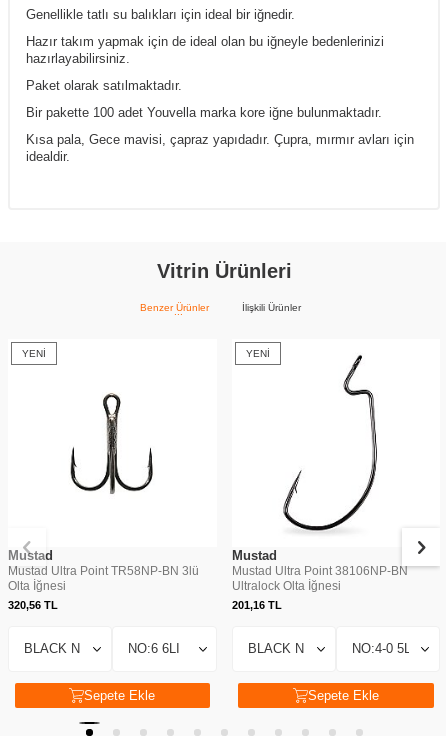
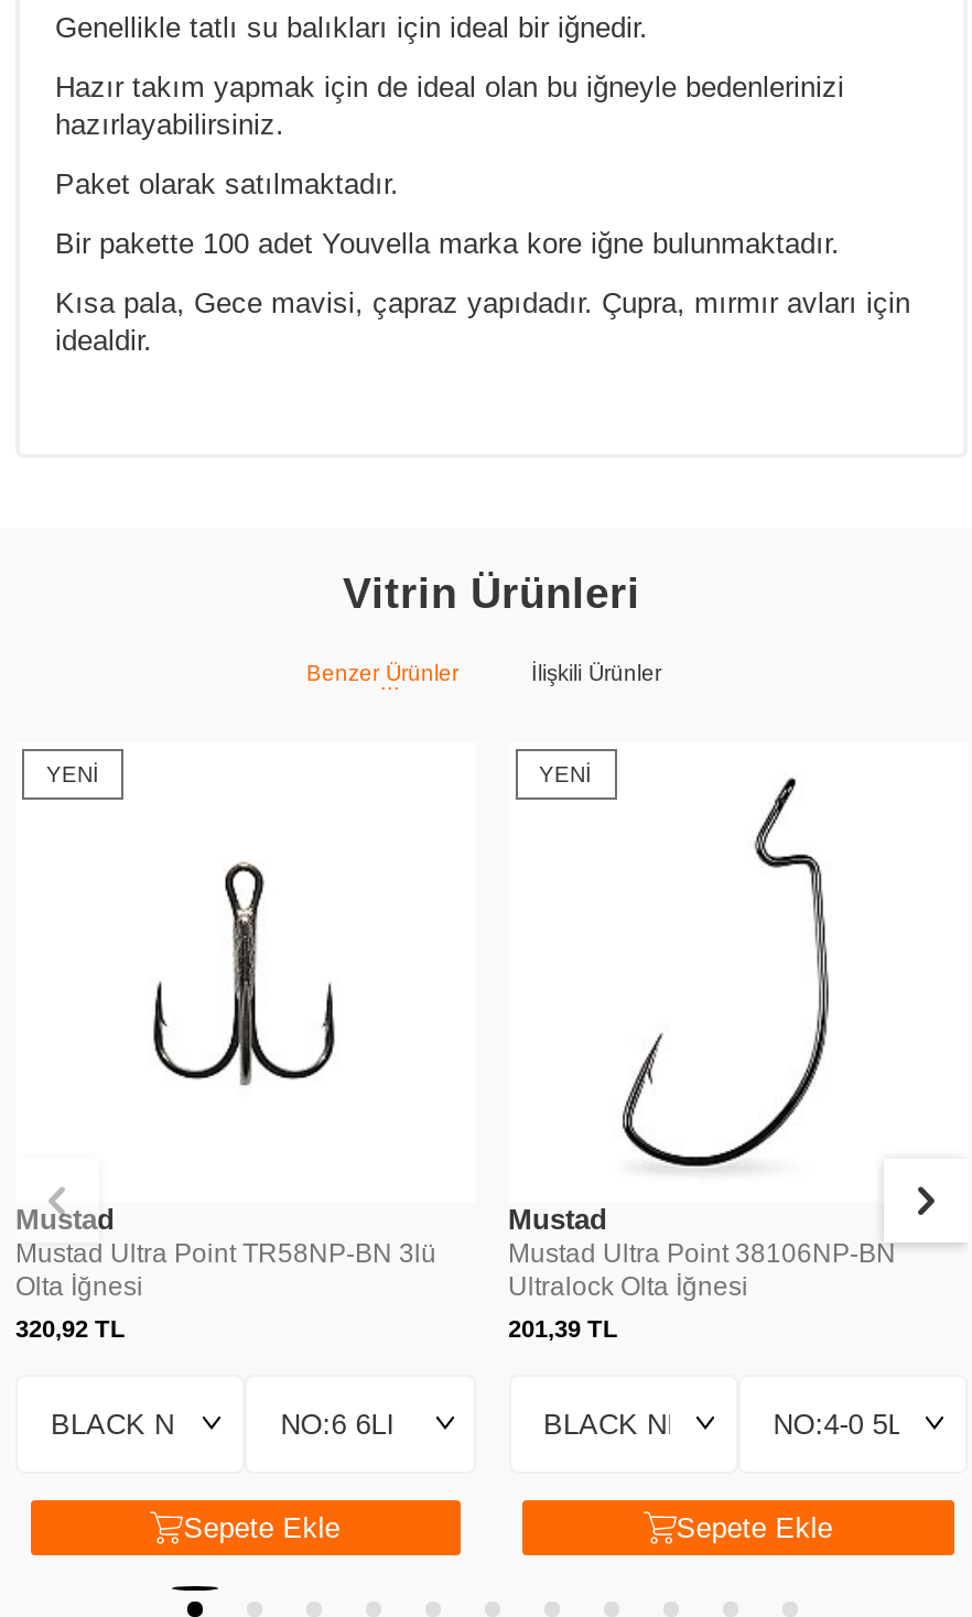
- 320,56 TL
+ 320,92 TL

- 201,16 TL
+ 201,39 TL
